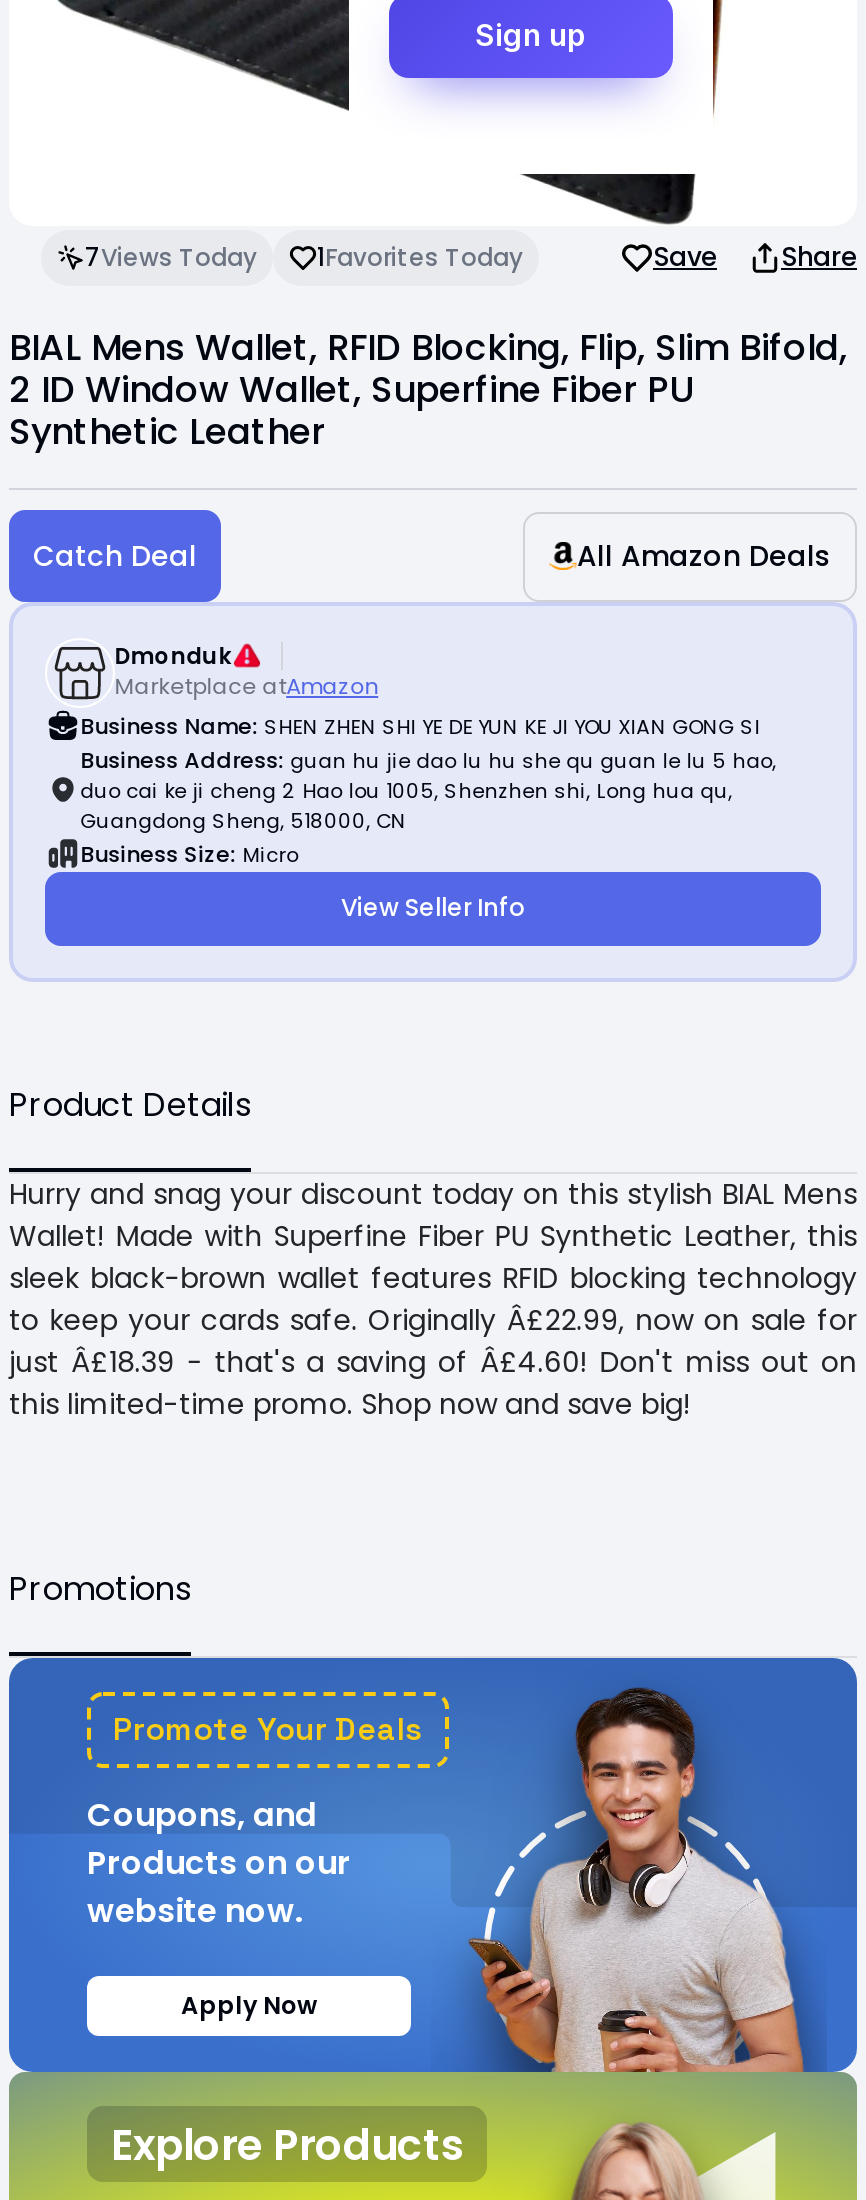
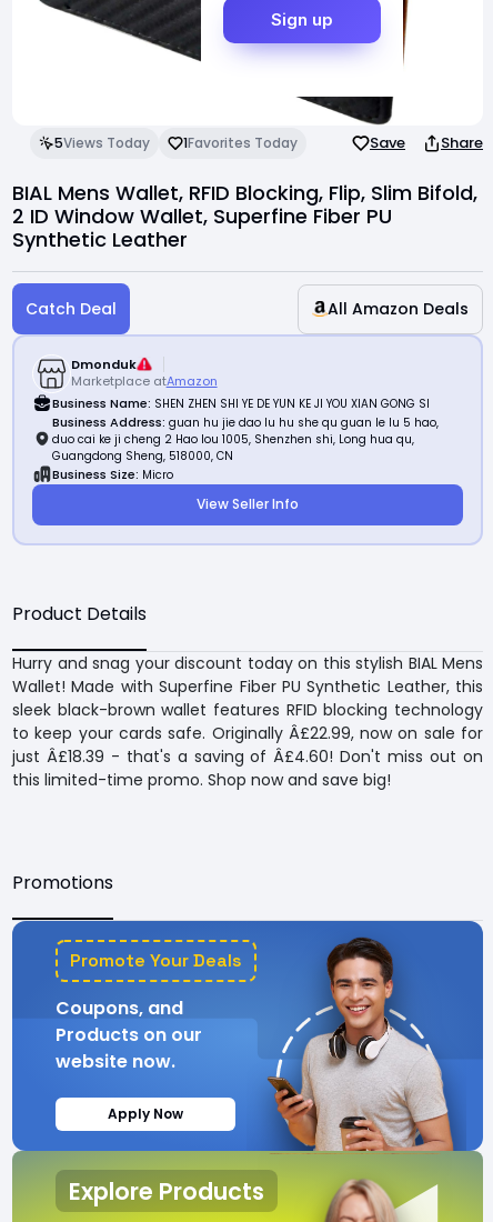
- 7Views Today
+ 5Views Today
